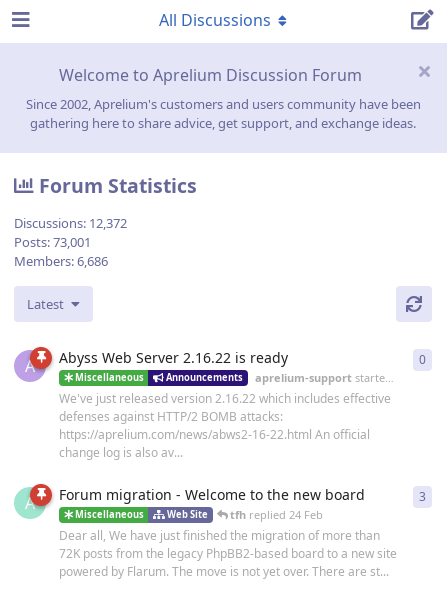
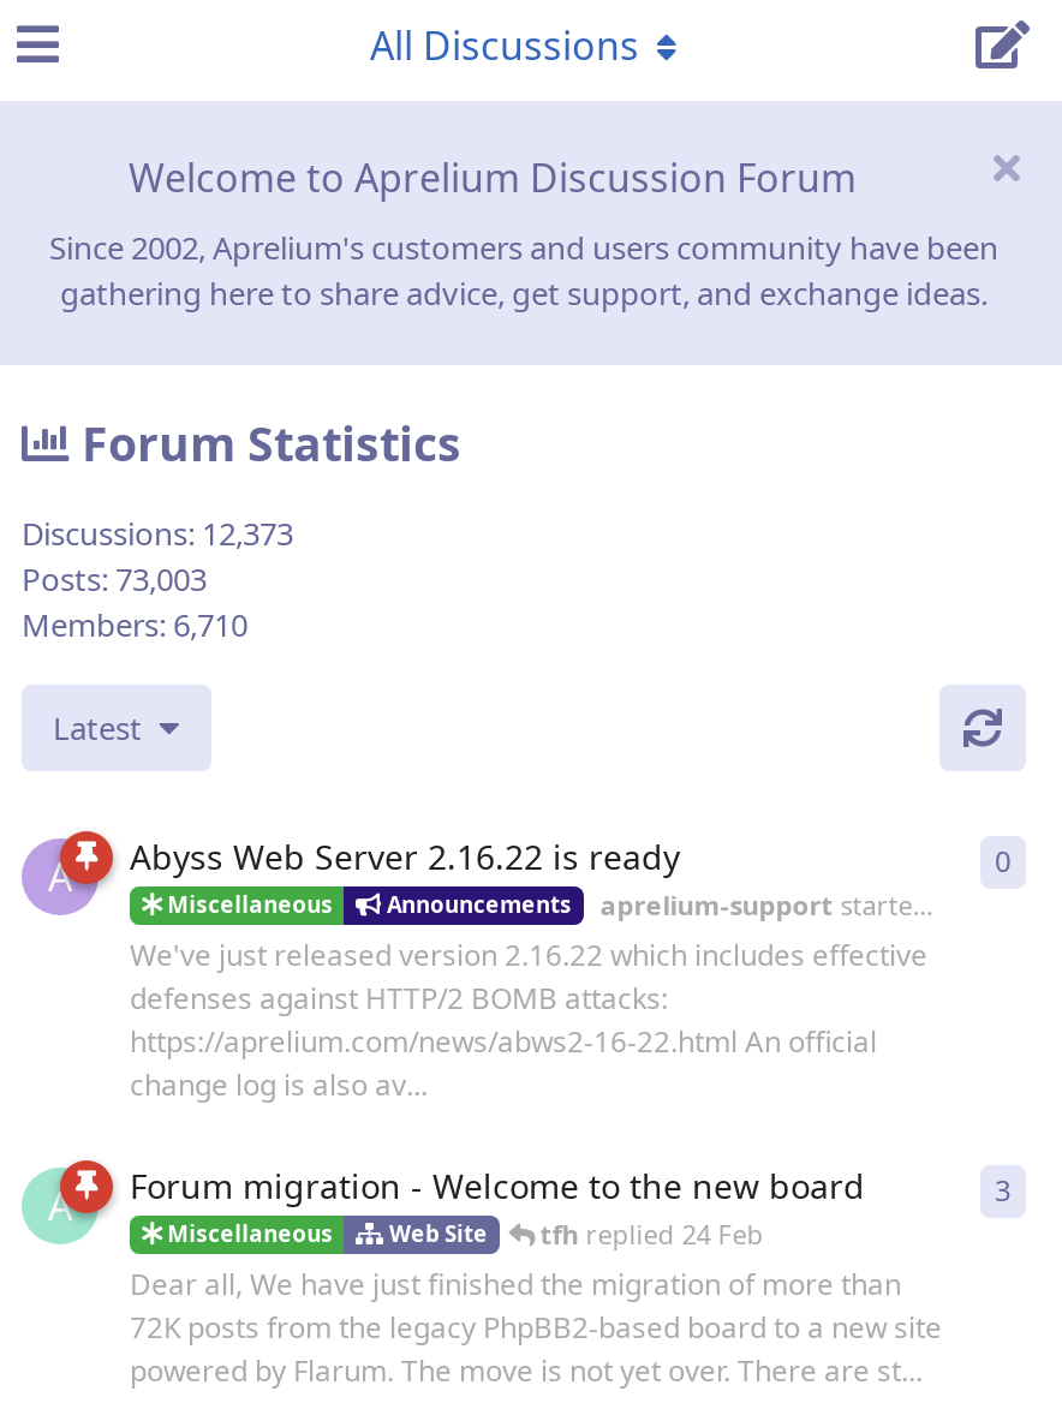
- Discussions: 12,372
+ Discussions: 12,373

- Posts: 73,001
+ Posts: 73,003

- Members: 6,686
+ Members: 6,710
